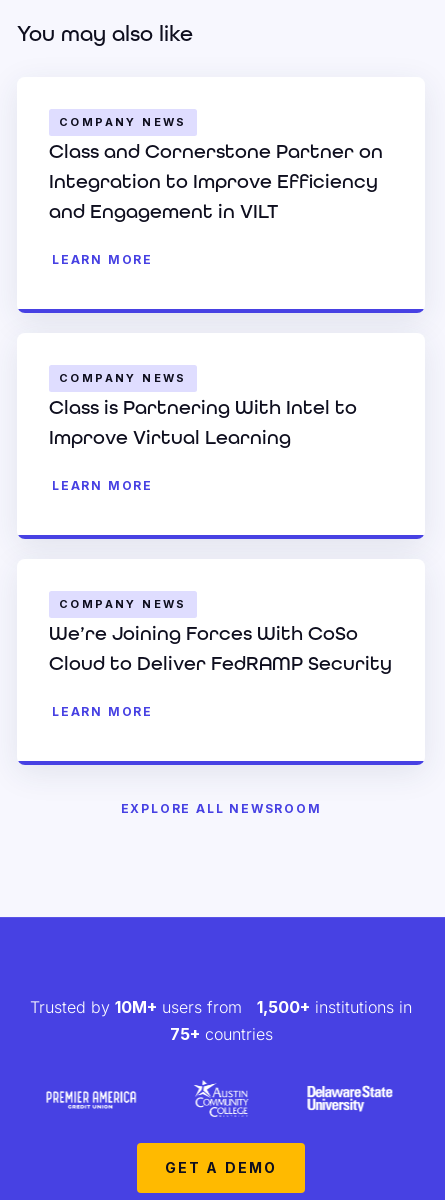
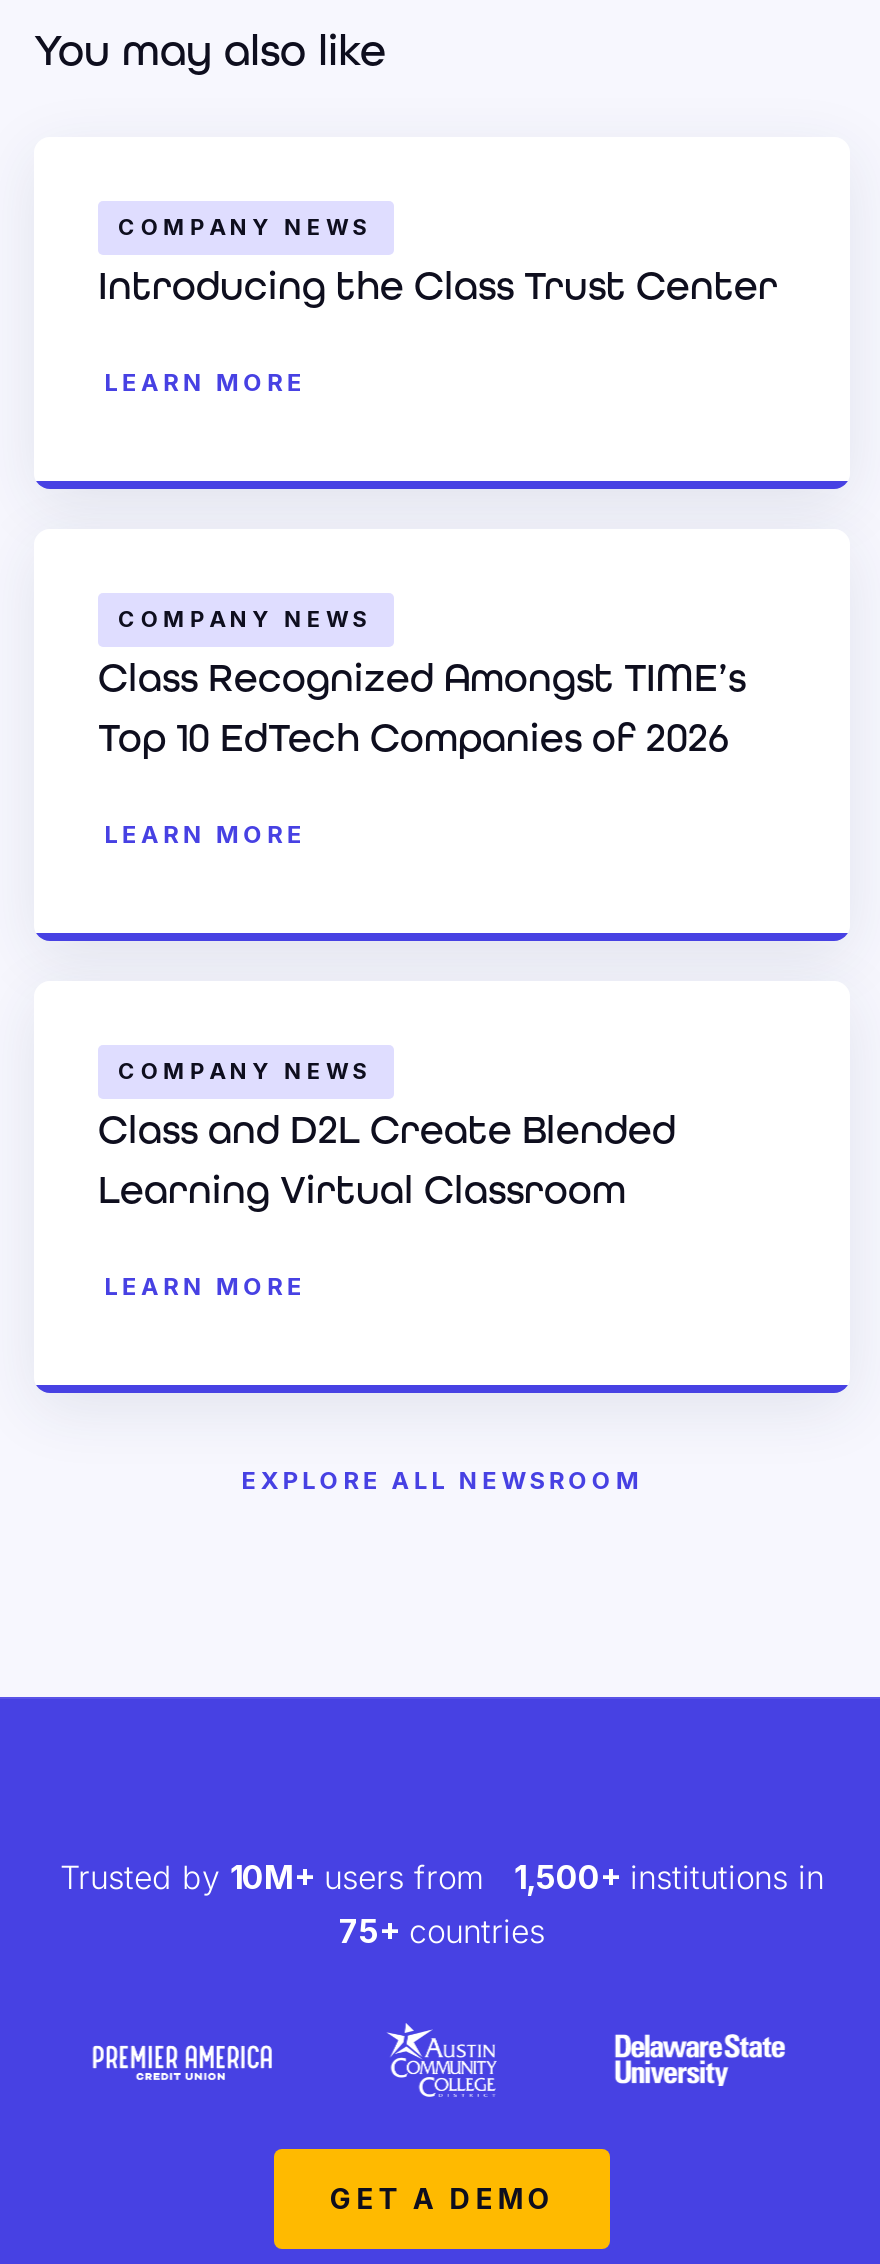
- Class and Cornerstone Partner on
- Integration to Improve Efficiency
- and Engagement in VILT
+ Introducing the Class Trust Center

- Class is Partnering With Intel to
- Improve Virtual Learning
+ Class Recognized Amongst TIME’s
+ Top 10 EdTech Companies of 2026

- We’re Joining Forces With CoSo
- Cloud to Deliver FedRAMP Security
+ Class and D2L Create Blended
+ Learning Virtual Classroom
